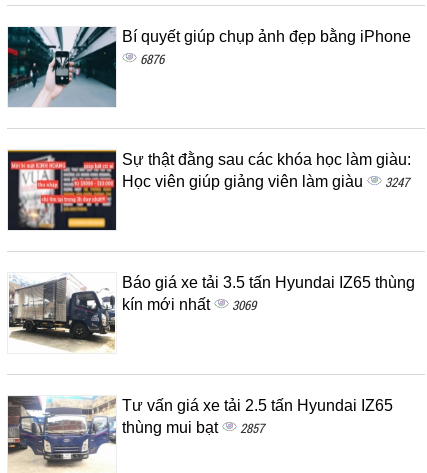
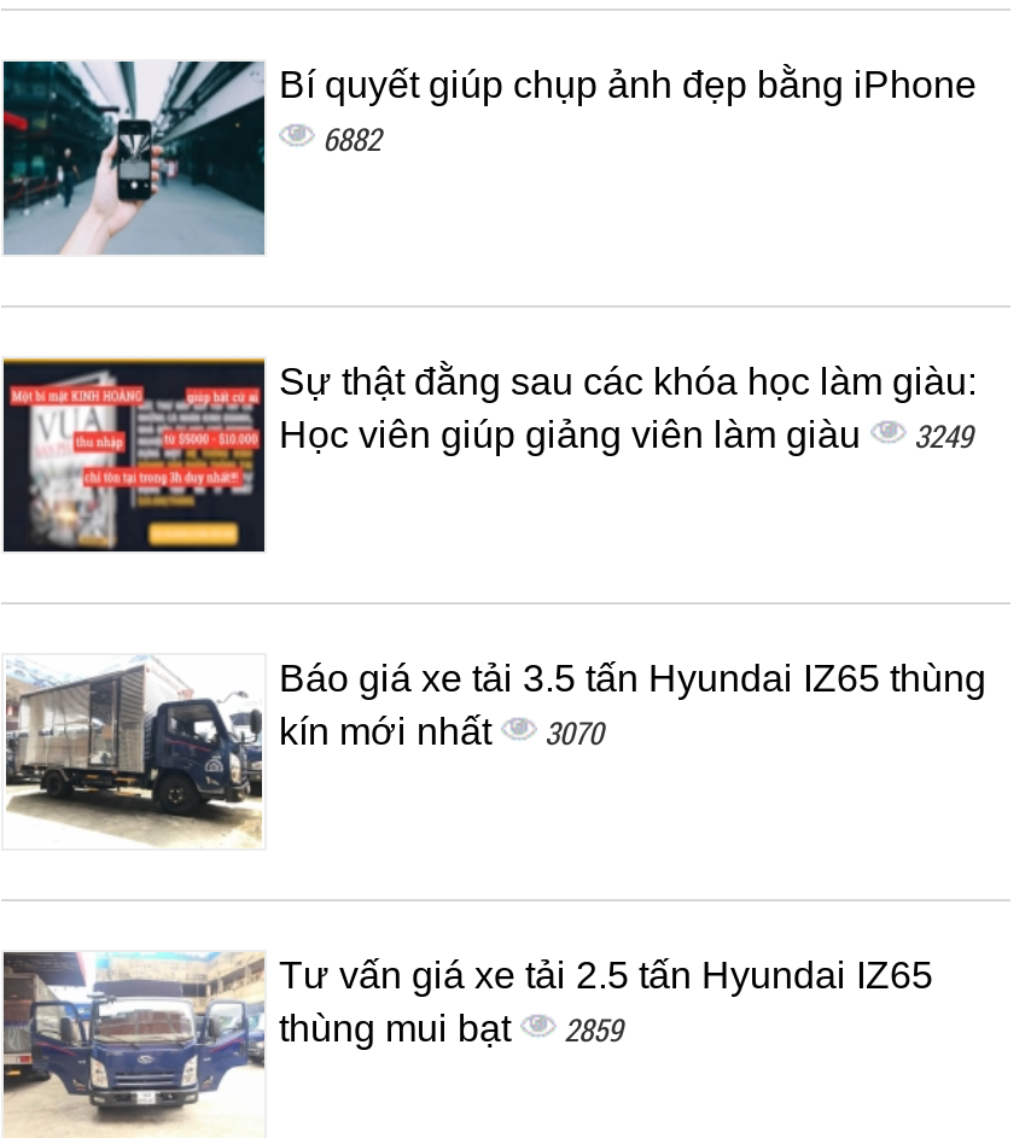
- 6876
+ 6882

- Học viên giúp giảng viên làm giàu 3247
+ Học viên giúp giảng viên làm giàu 3249

- kín mới nhất 3069
+ kín mới nhất 3070

- thùng mui bạt 2857
+ thùng mui bạt 2859
